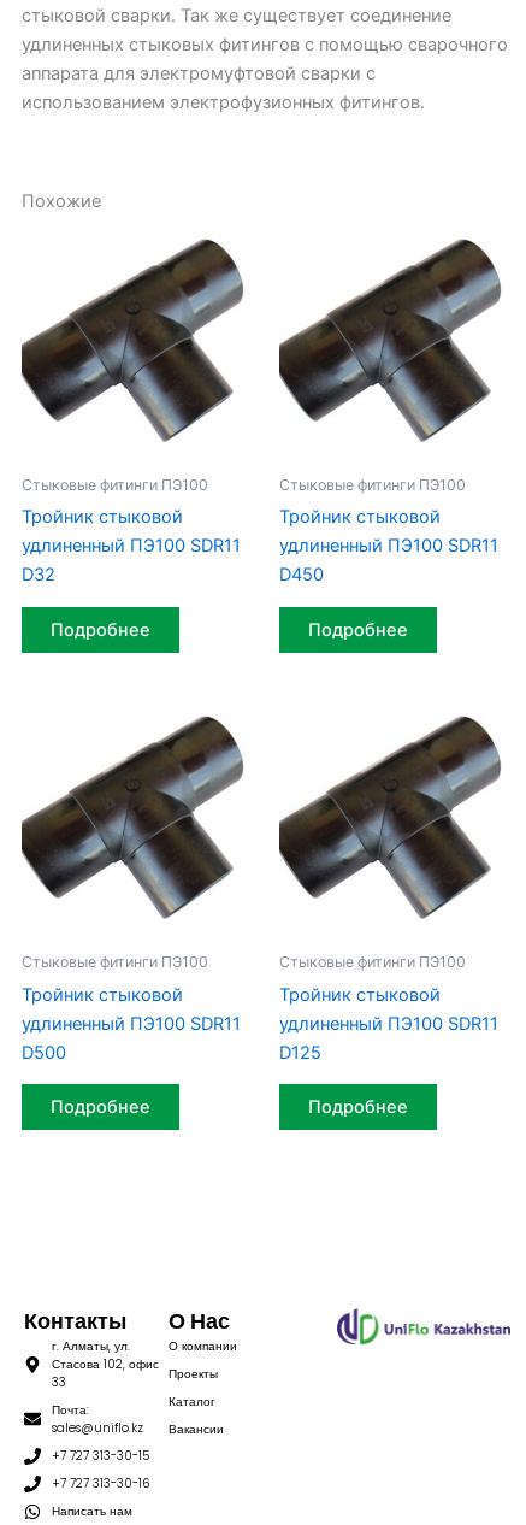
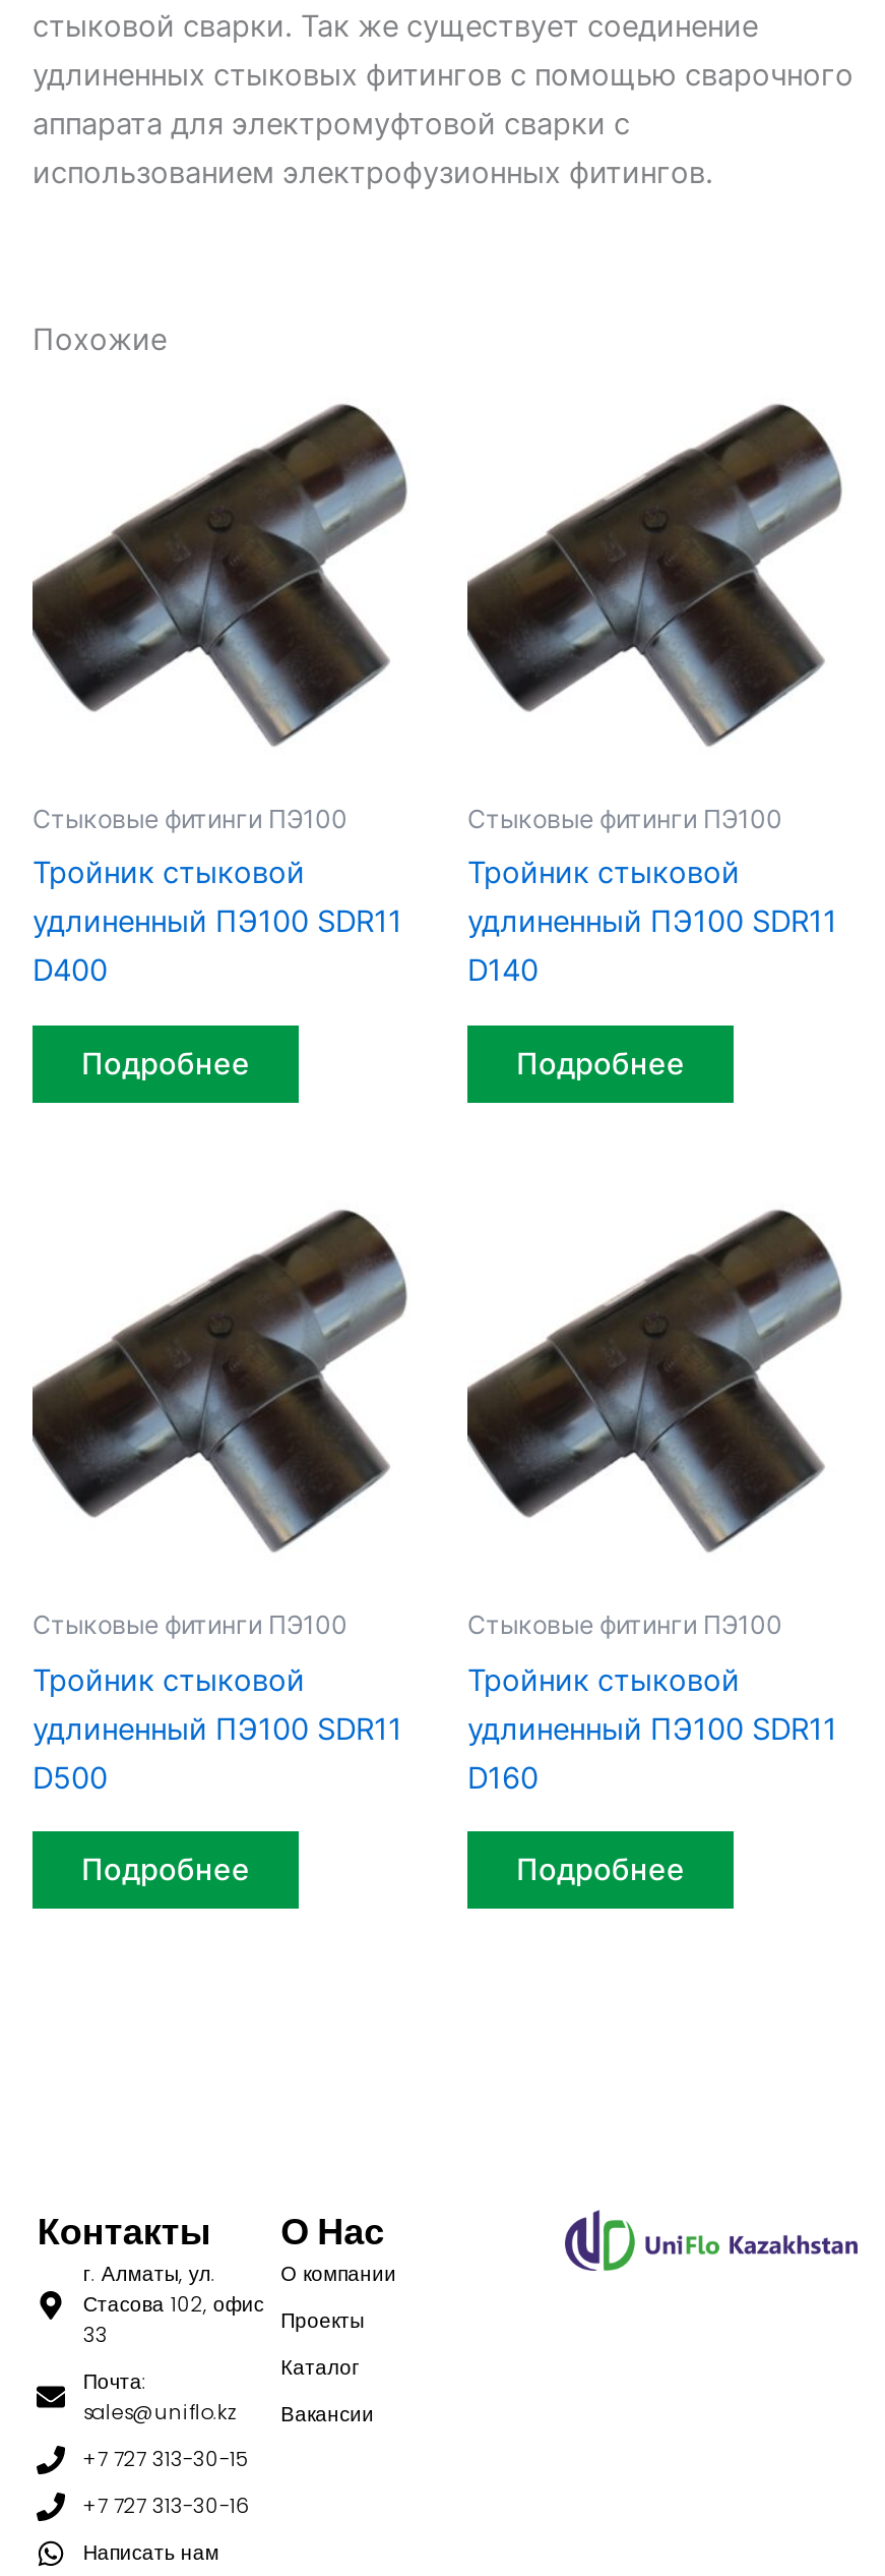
- D32
+ D400

- D450
+ D140

- D125
+ D160
